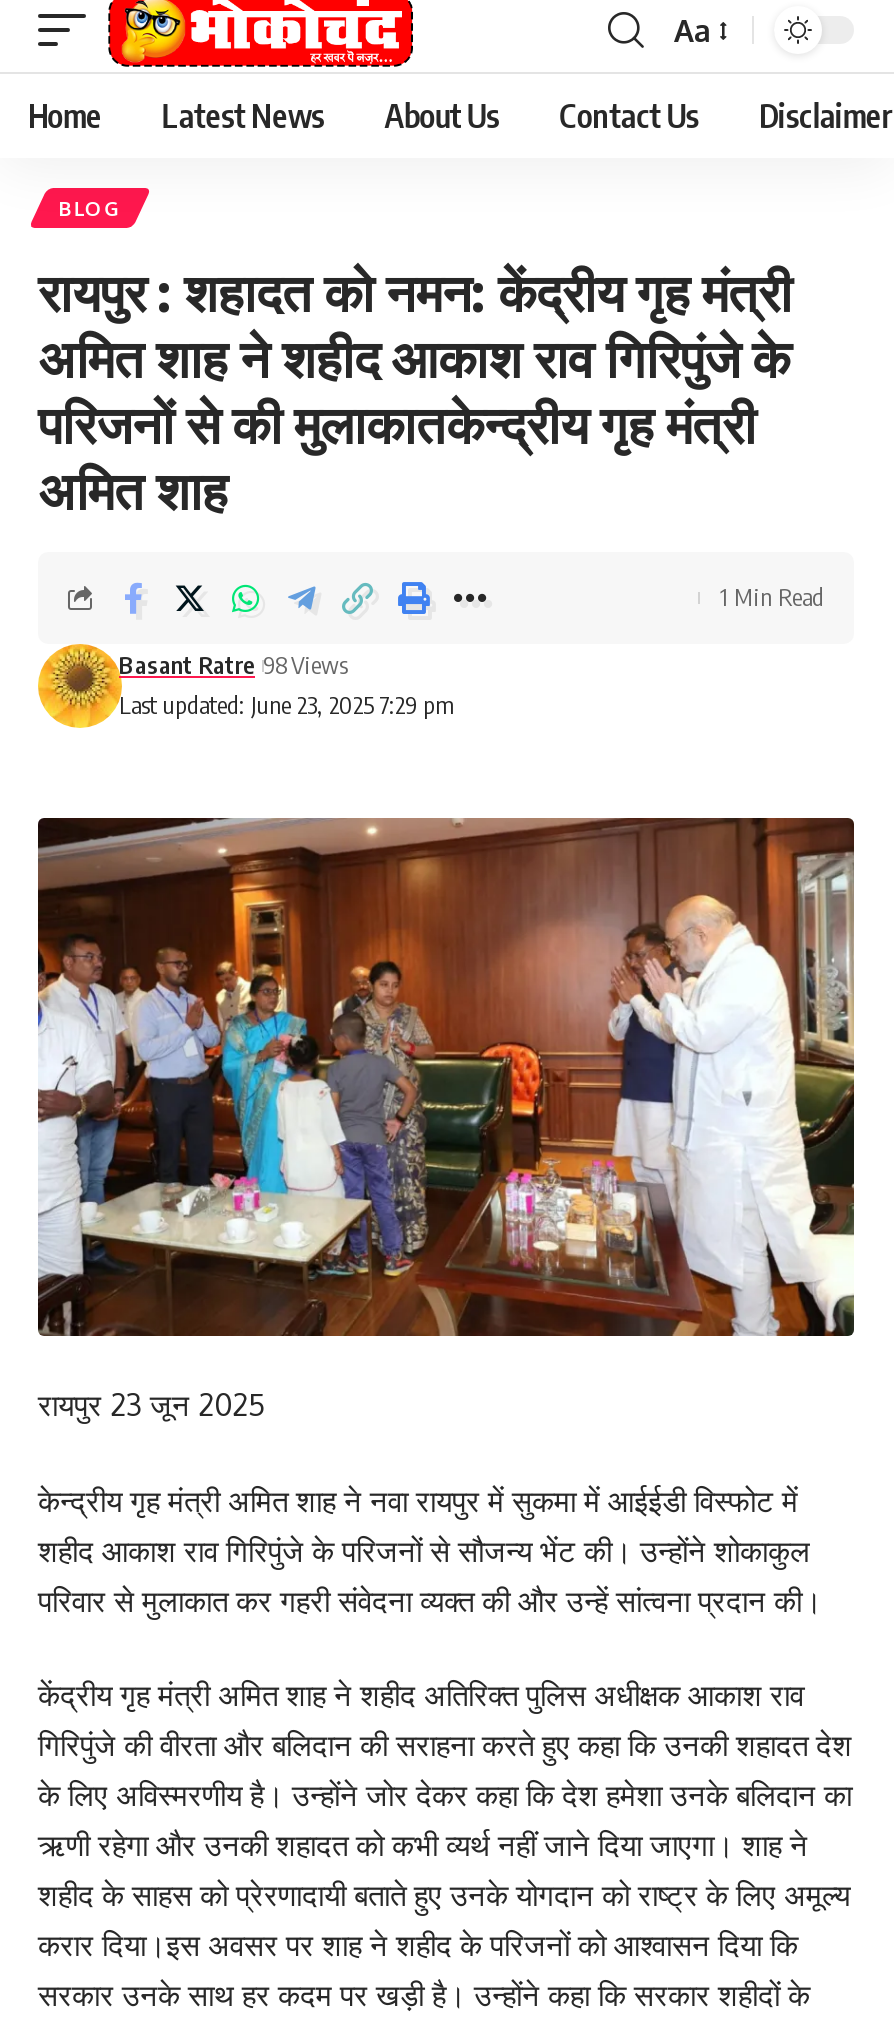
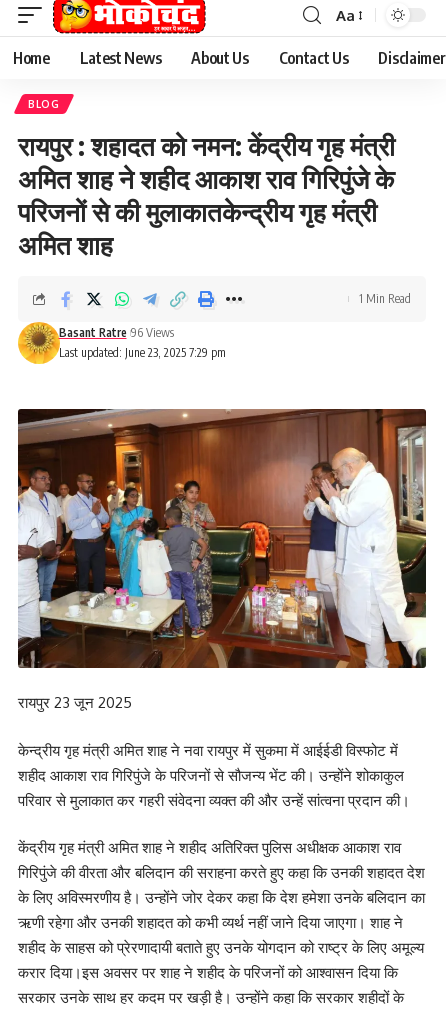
- Basant Ratre 98 Views
+ Basant Ratre 96 Views
